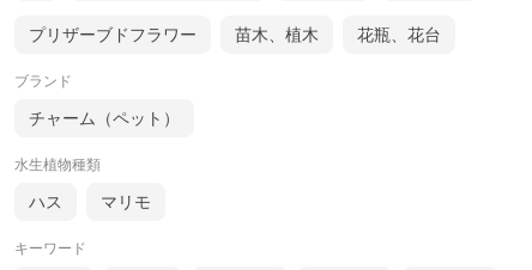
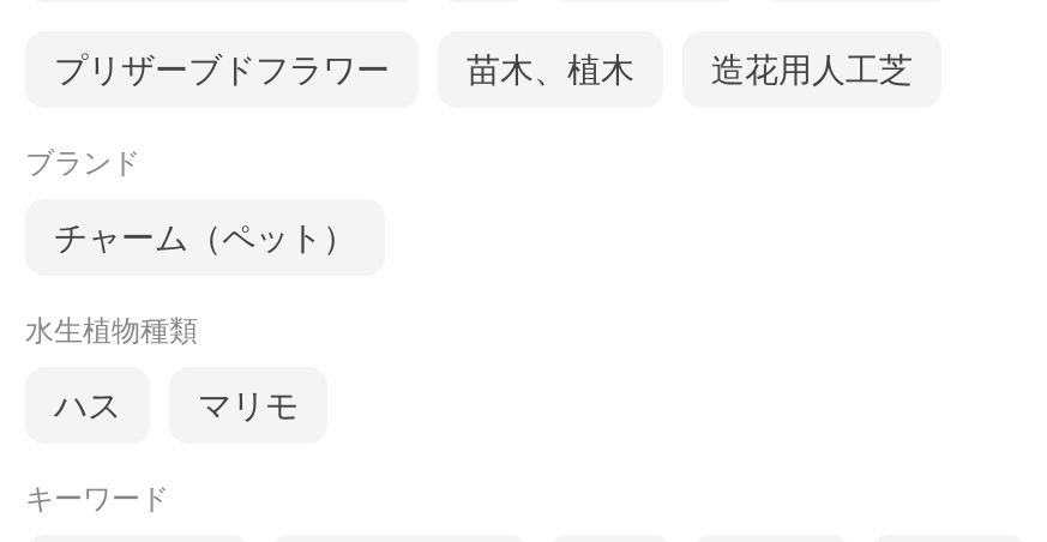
- 花瓶、花台
+ 造花用人工芝
